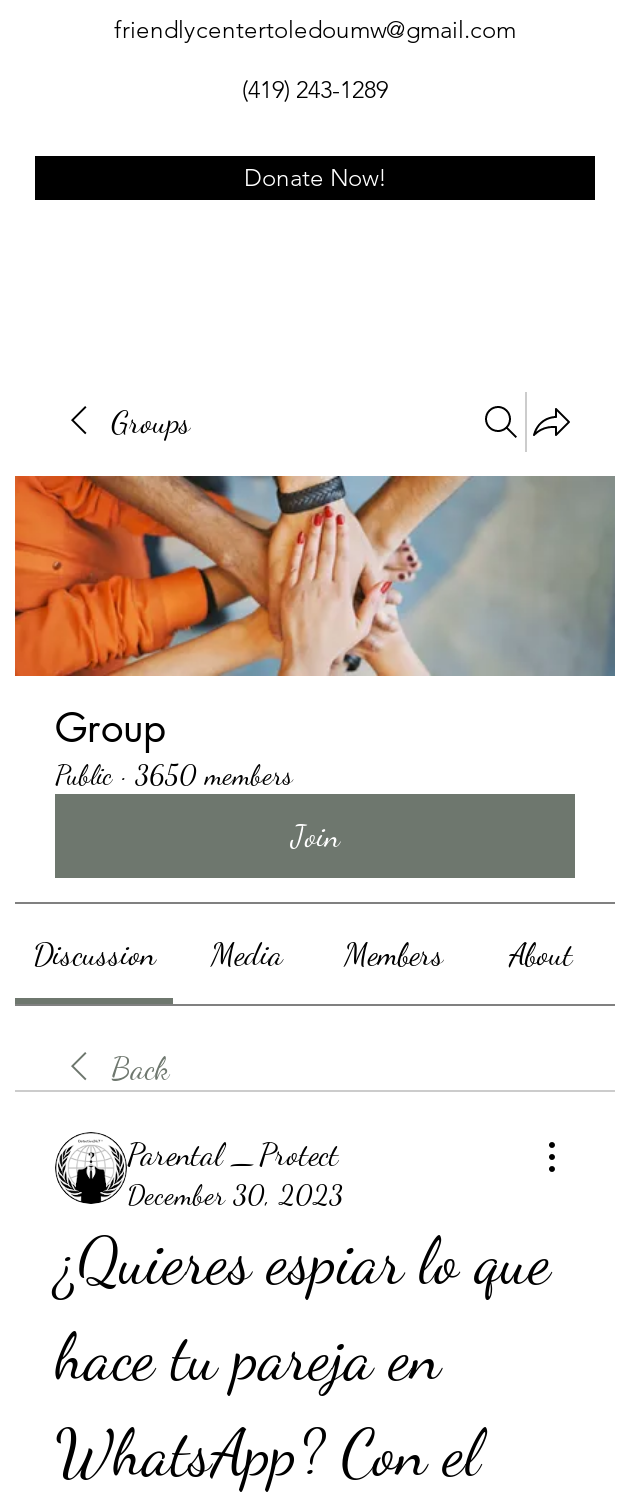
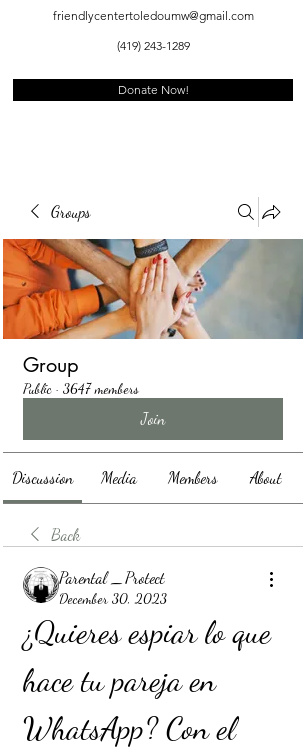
- Public · 3650 members
+ Public · 3647 members
